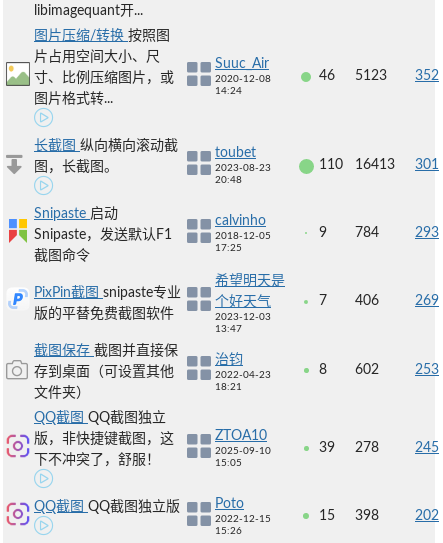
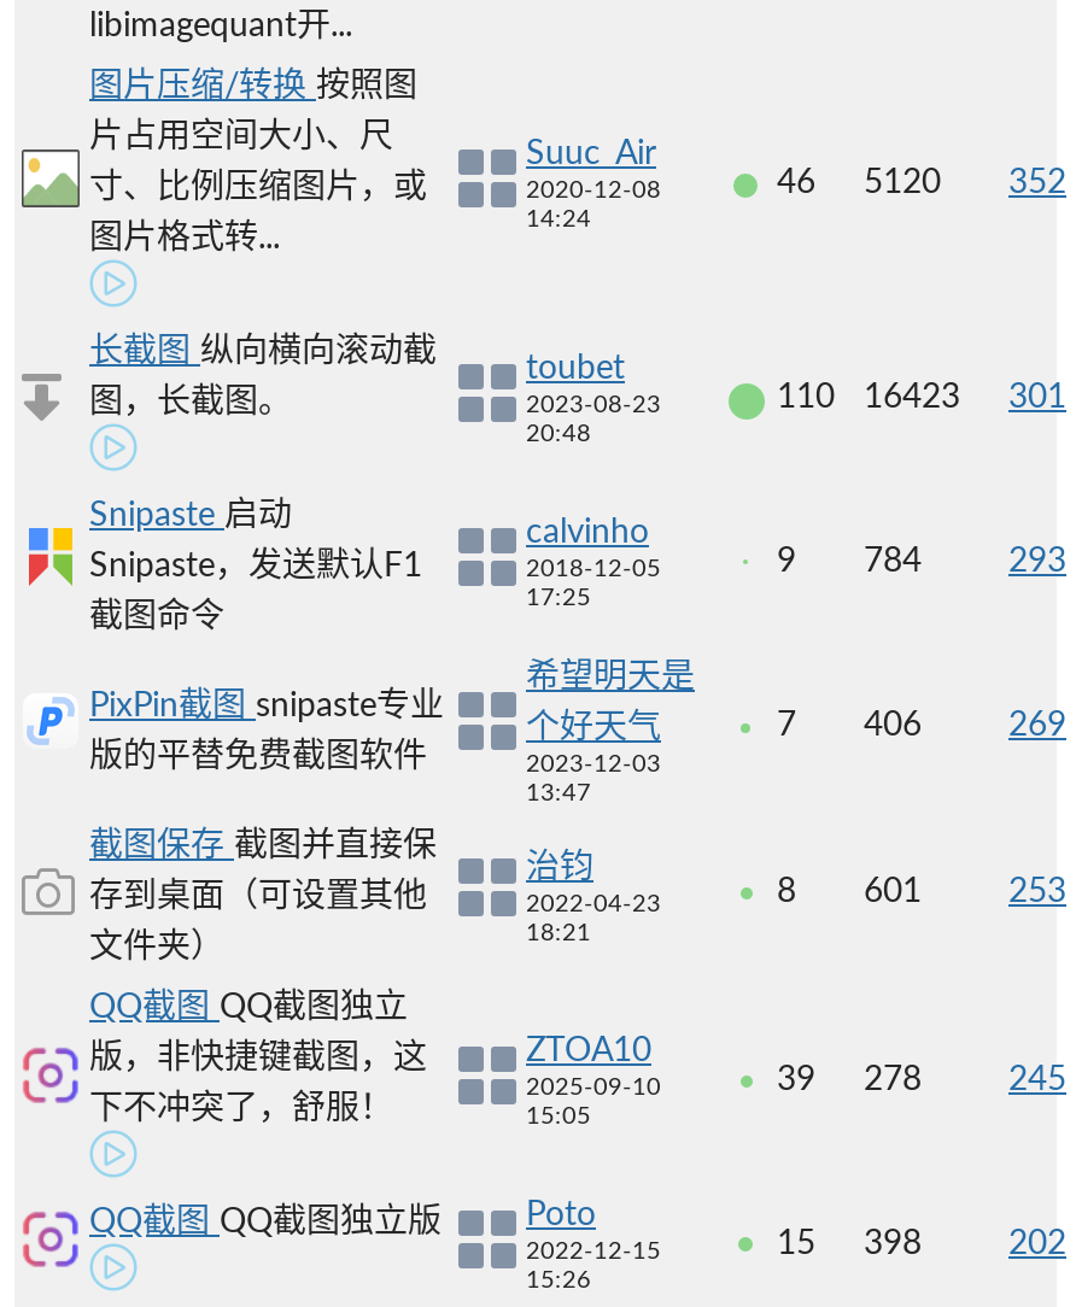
- 46 5123 352
+ 46 5120 352

- 110 16413 301
+ 110 16423 301

- 8 602
+ 8 601
